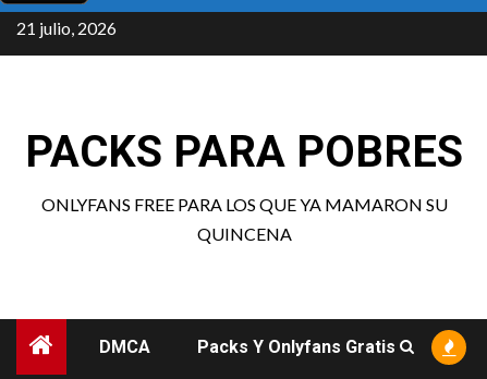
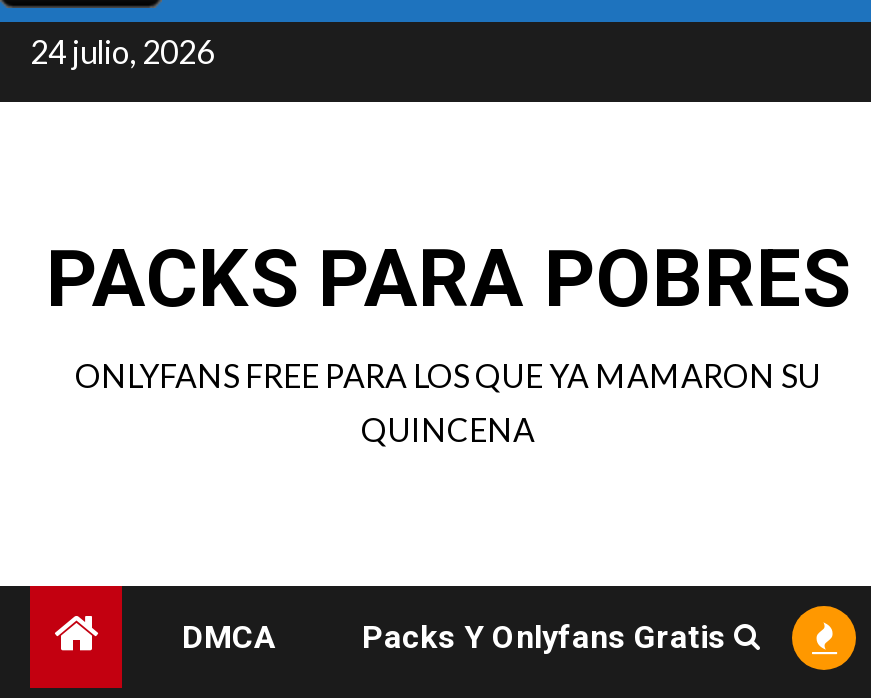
- 21 julio, 2026
+ 24 julio, 2026
